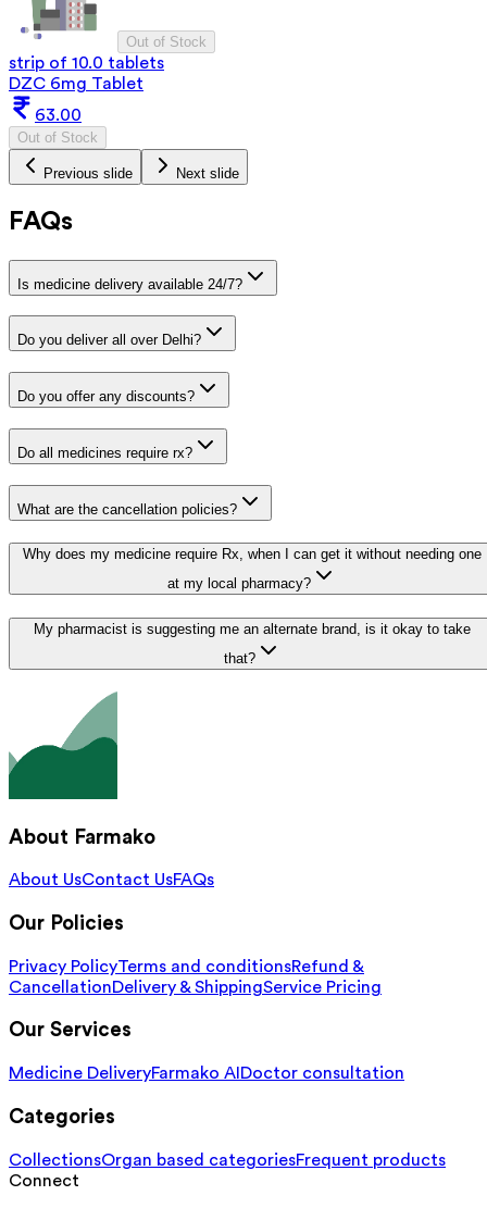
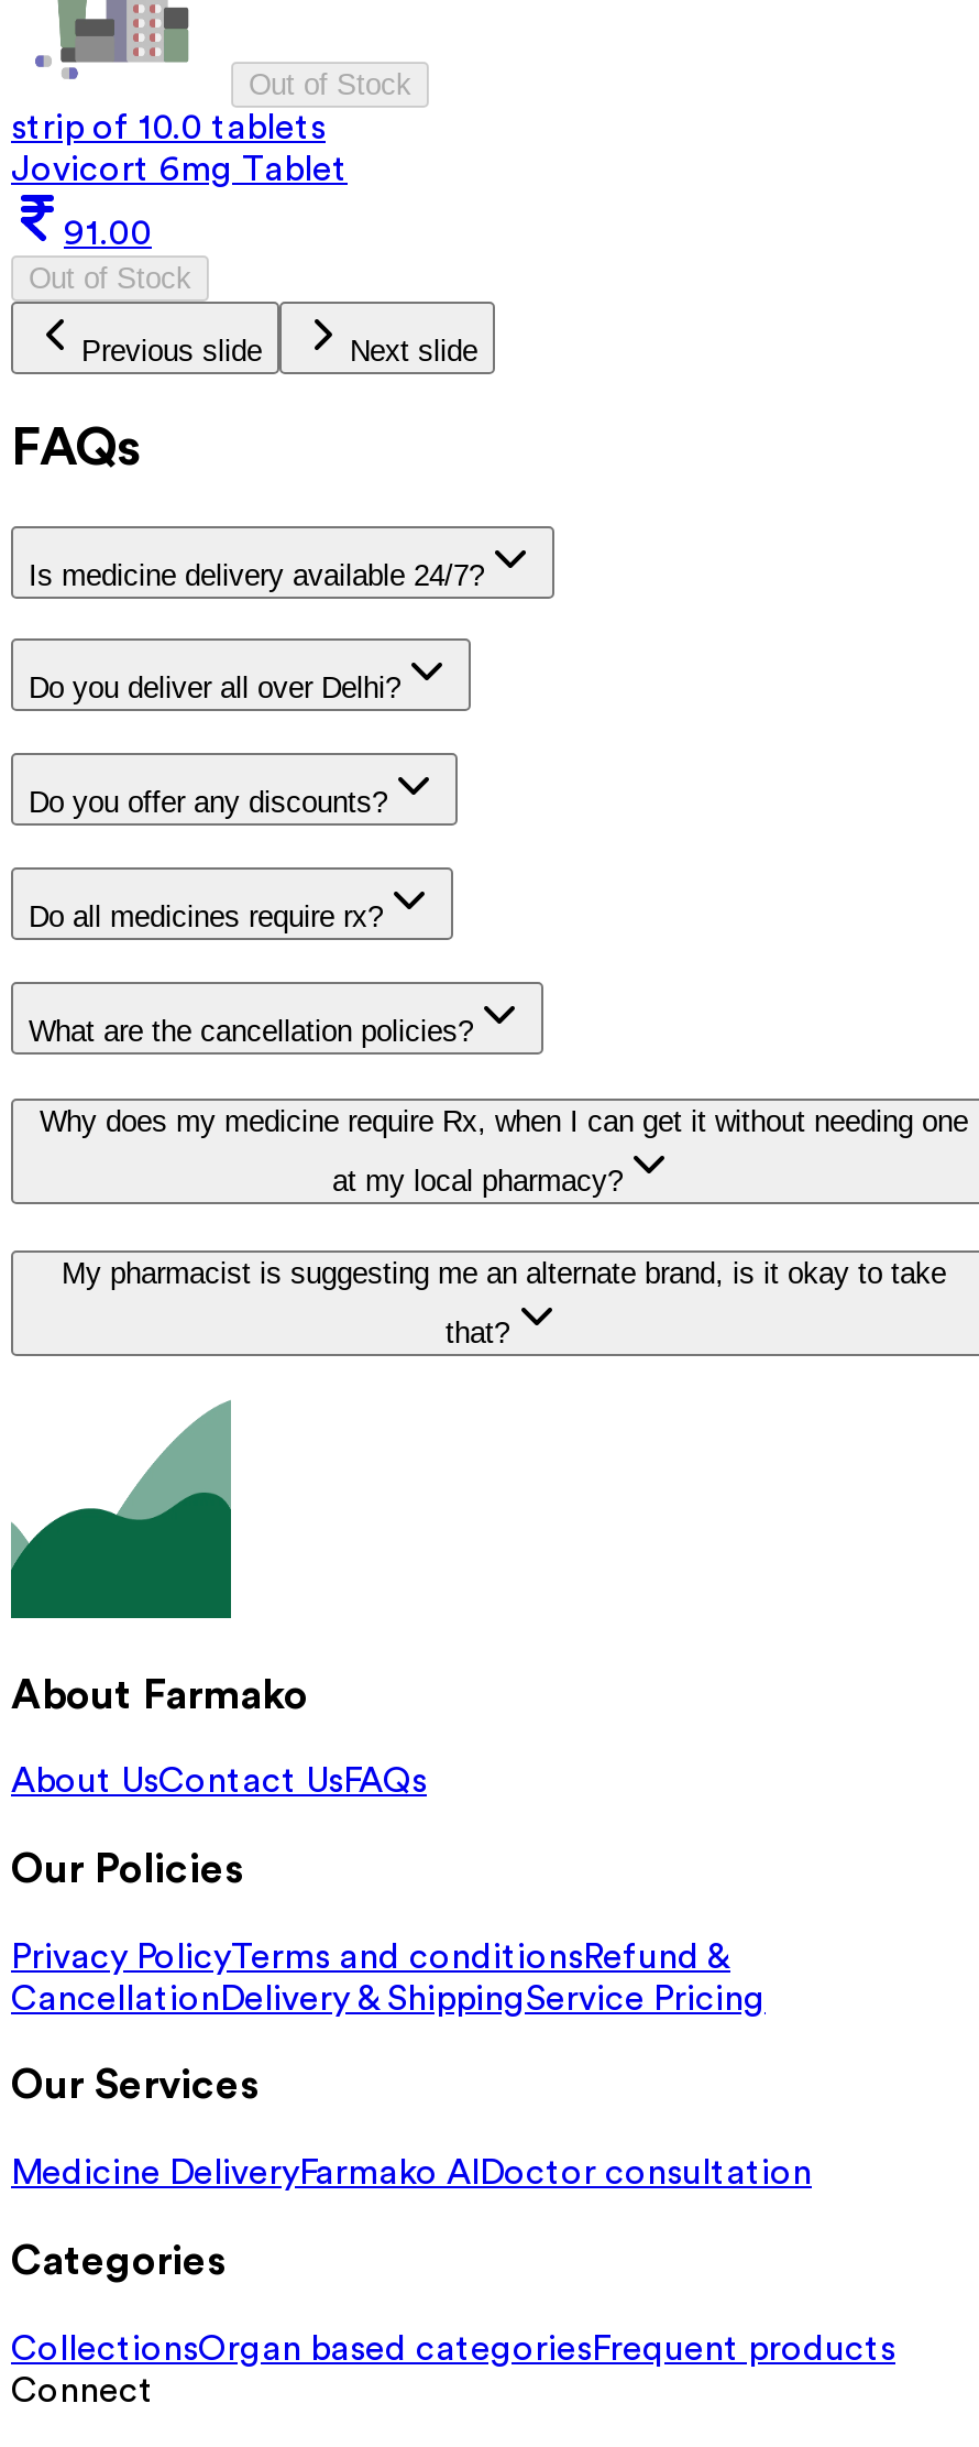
- DZC 6mg Tablet
+ Jovicort 6mg Tablet

- 63.00
+ 91.00
